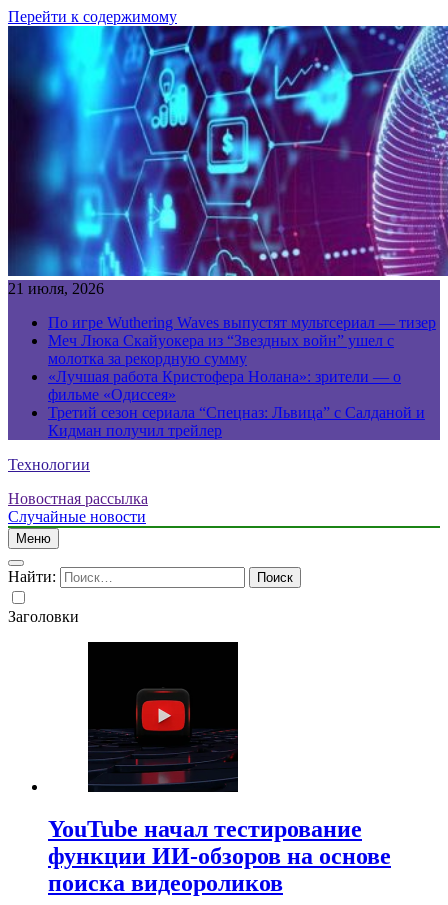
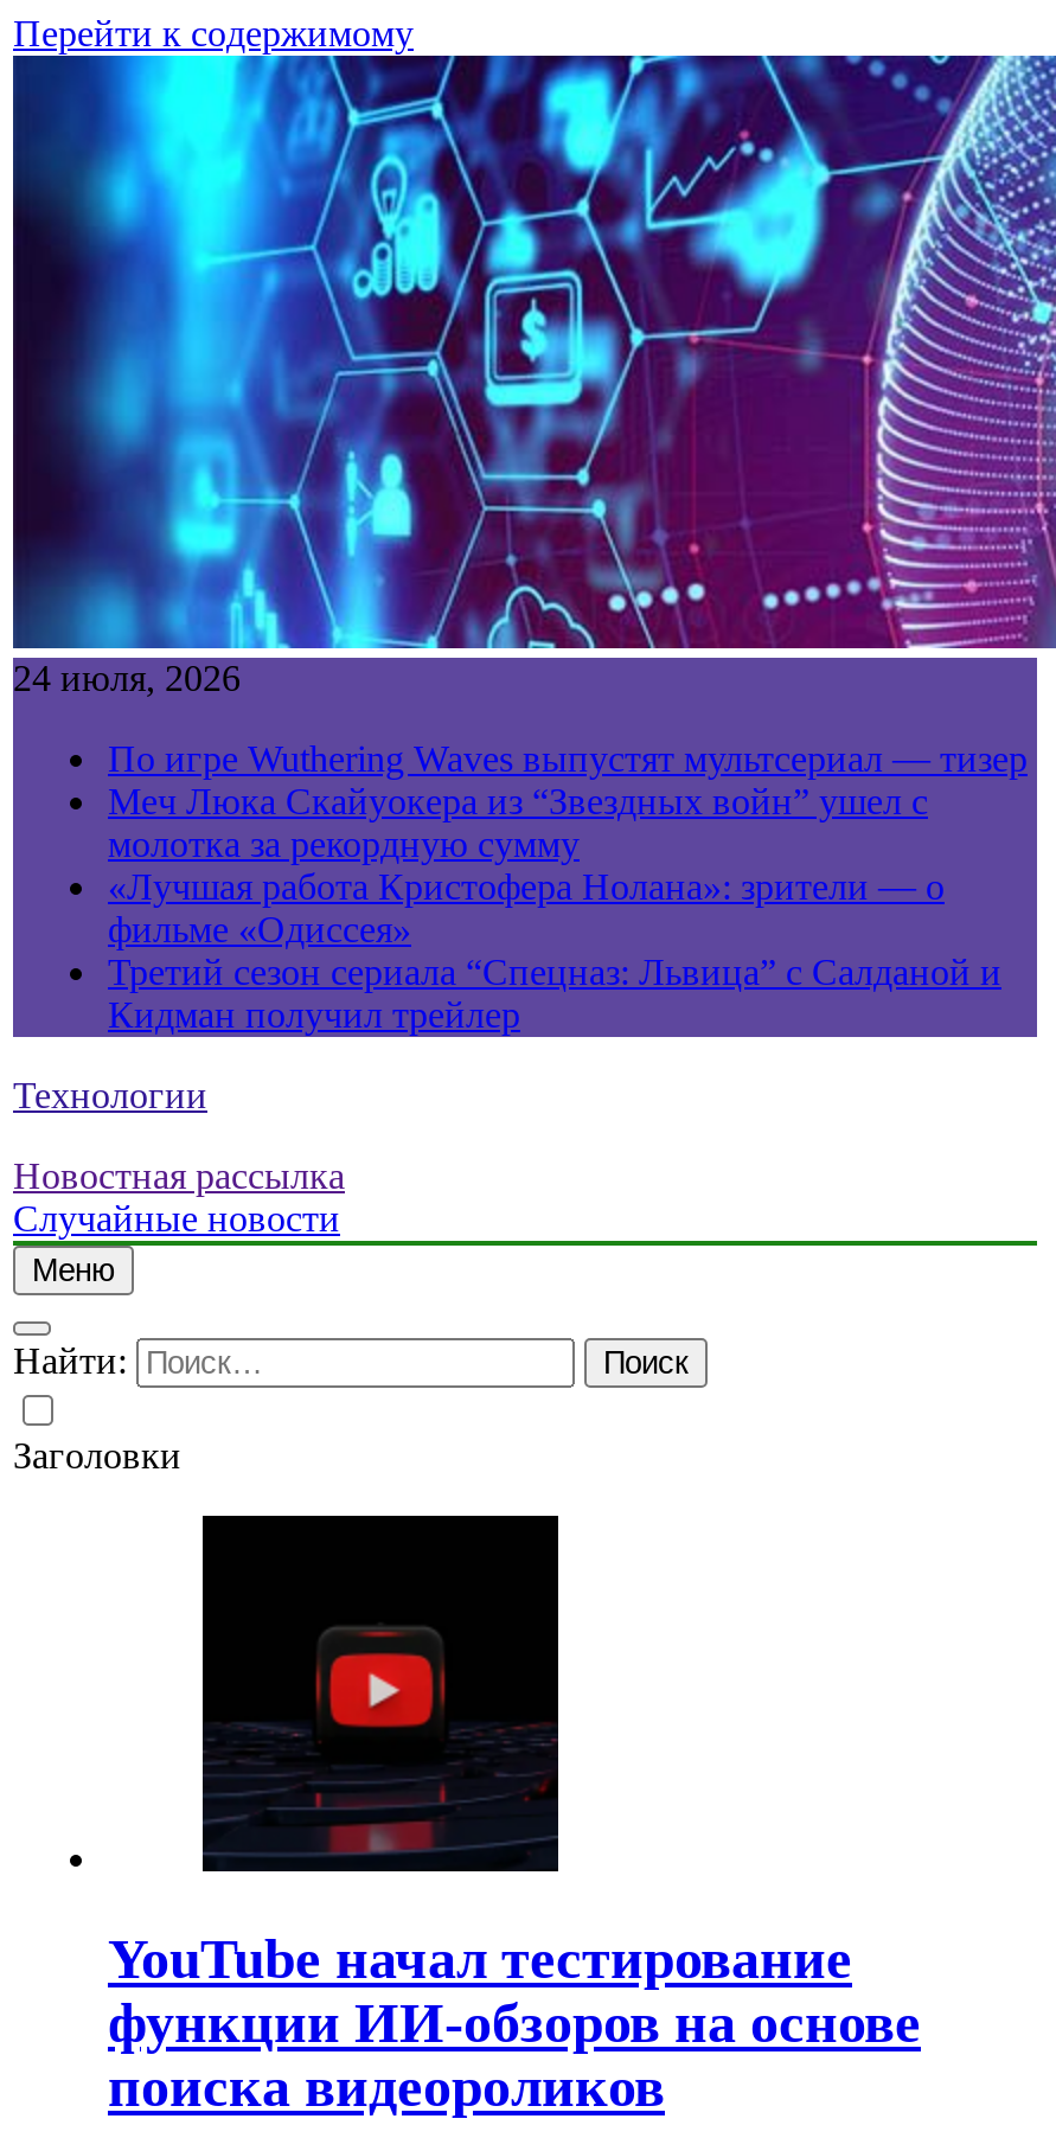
- 21 июля, 2026
+ 24 июля, 2026
